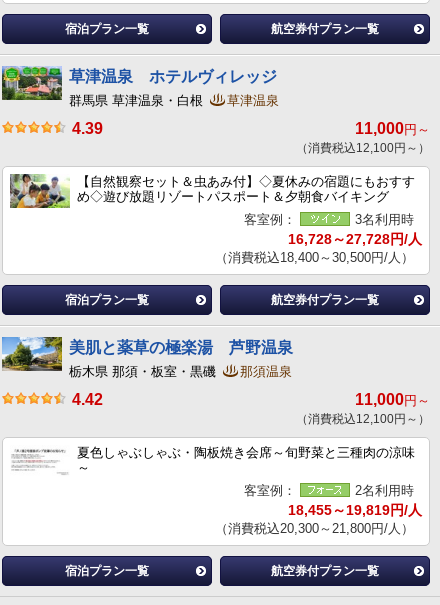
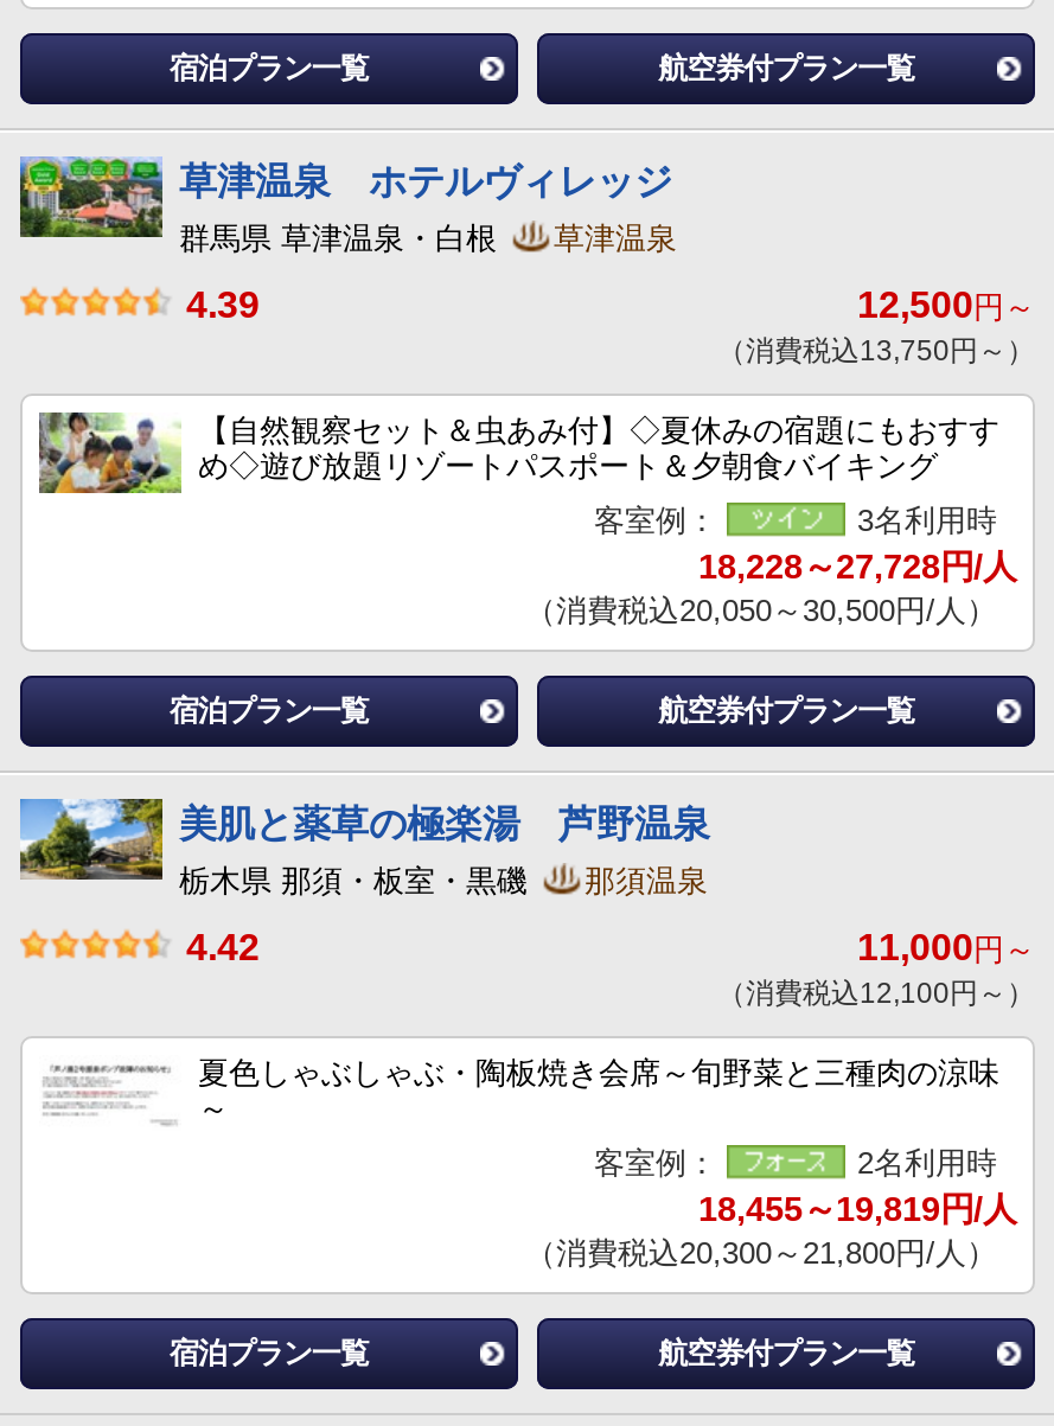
- 11,000円～
+ 12,500円～

- （消費税込12,100円～）
+ （消費税込13,750円～）

- 16,728～27,728円/人
+ 18,228～27,728円/人

- （消費税込18,400～30,500円/人）
+ （消費税込20,050～30,500円/人）
